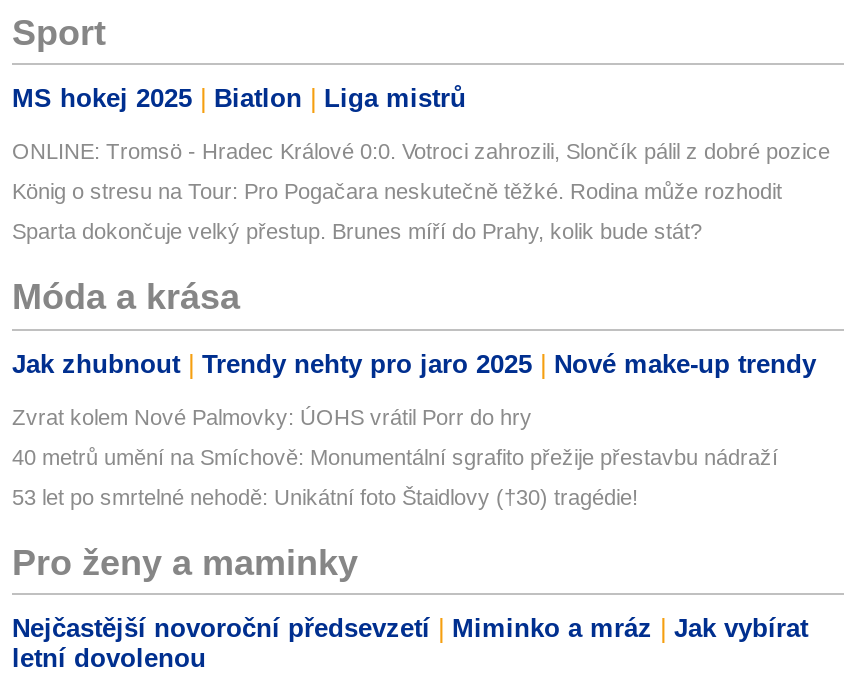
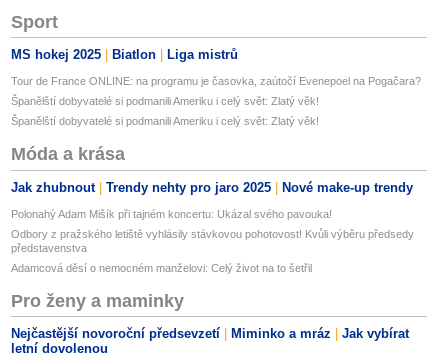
- ONLINE: Tromsö - Hradec Králové 0:0. Votroci zahrozili, Slončík pálil z dobré pozice
+ Tour de France ONLINE: na programu je časovka, zaútočí Evenepoel na Pogačara?

- König o stresu na Tour: Pro Pogačara neskutečně těžké. Rodina může rozhodit
+ Španělští dobyvatelé si podmanili Ameriku i celý svět: Zlatý věk!

- Sparta dokončuje velký přestup. Brunes míří do Prahy, kolik bude stát?
+ Španělští dobyvatelé si podmanili Ameriku i celý svět: Zlatý věk!

- Zvrat kolem Nové Palmovky: ÚOHS vrátil Porr do hry
+ Polonahý Adam Mišík při tajném koncertu: Ukázal svého pavouka!

- 40 metrů umění na Smíchově: Monumentální sgrafito přežije přestavbu nádraží
+ Odbory z pražského letiště vyhlásily stávkovou pohotovost! Kvůli výběru předsedy
+ představenstva

- 53 let po smrtelné nehodě: Unikátní foto Štaidlovy (†30) tragédie!
+ Adamcová děsí o nemocném manželovi: Celý život na to šetřil
